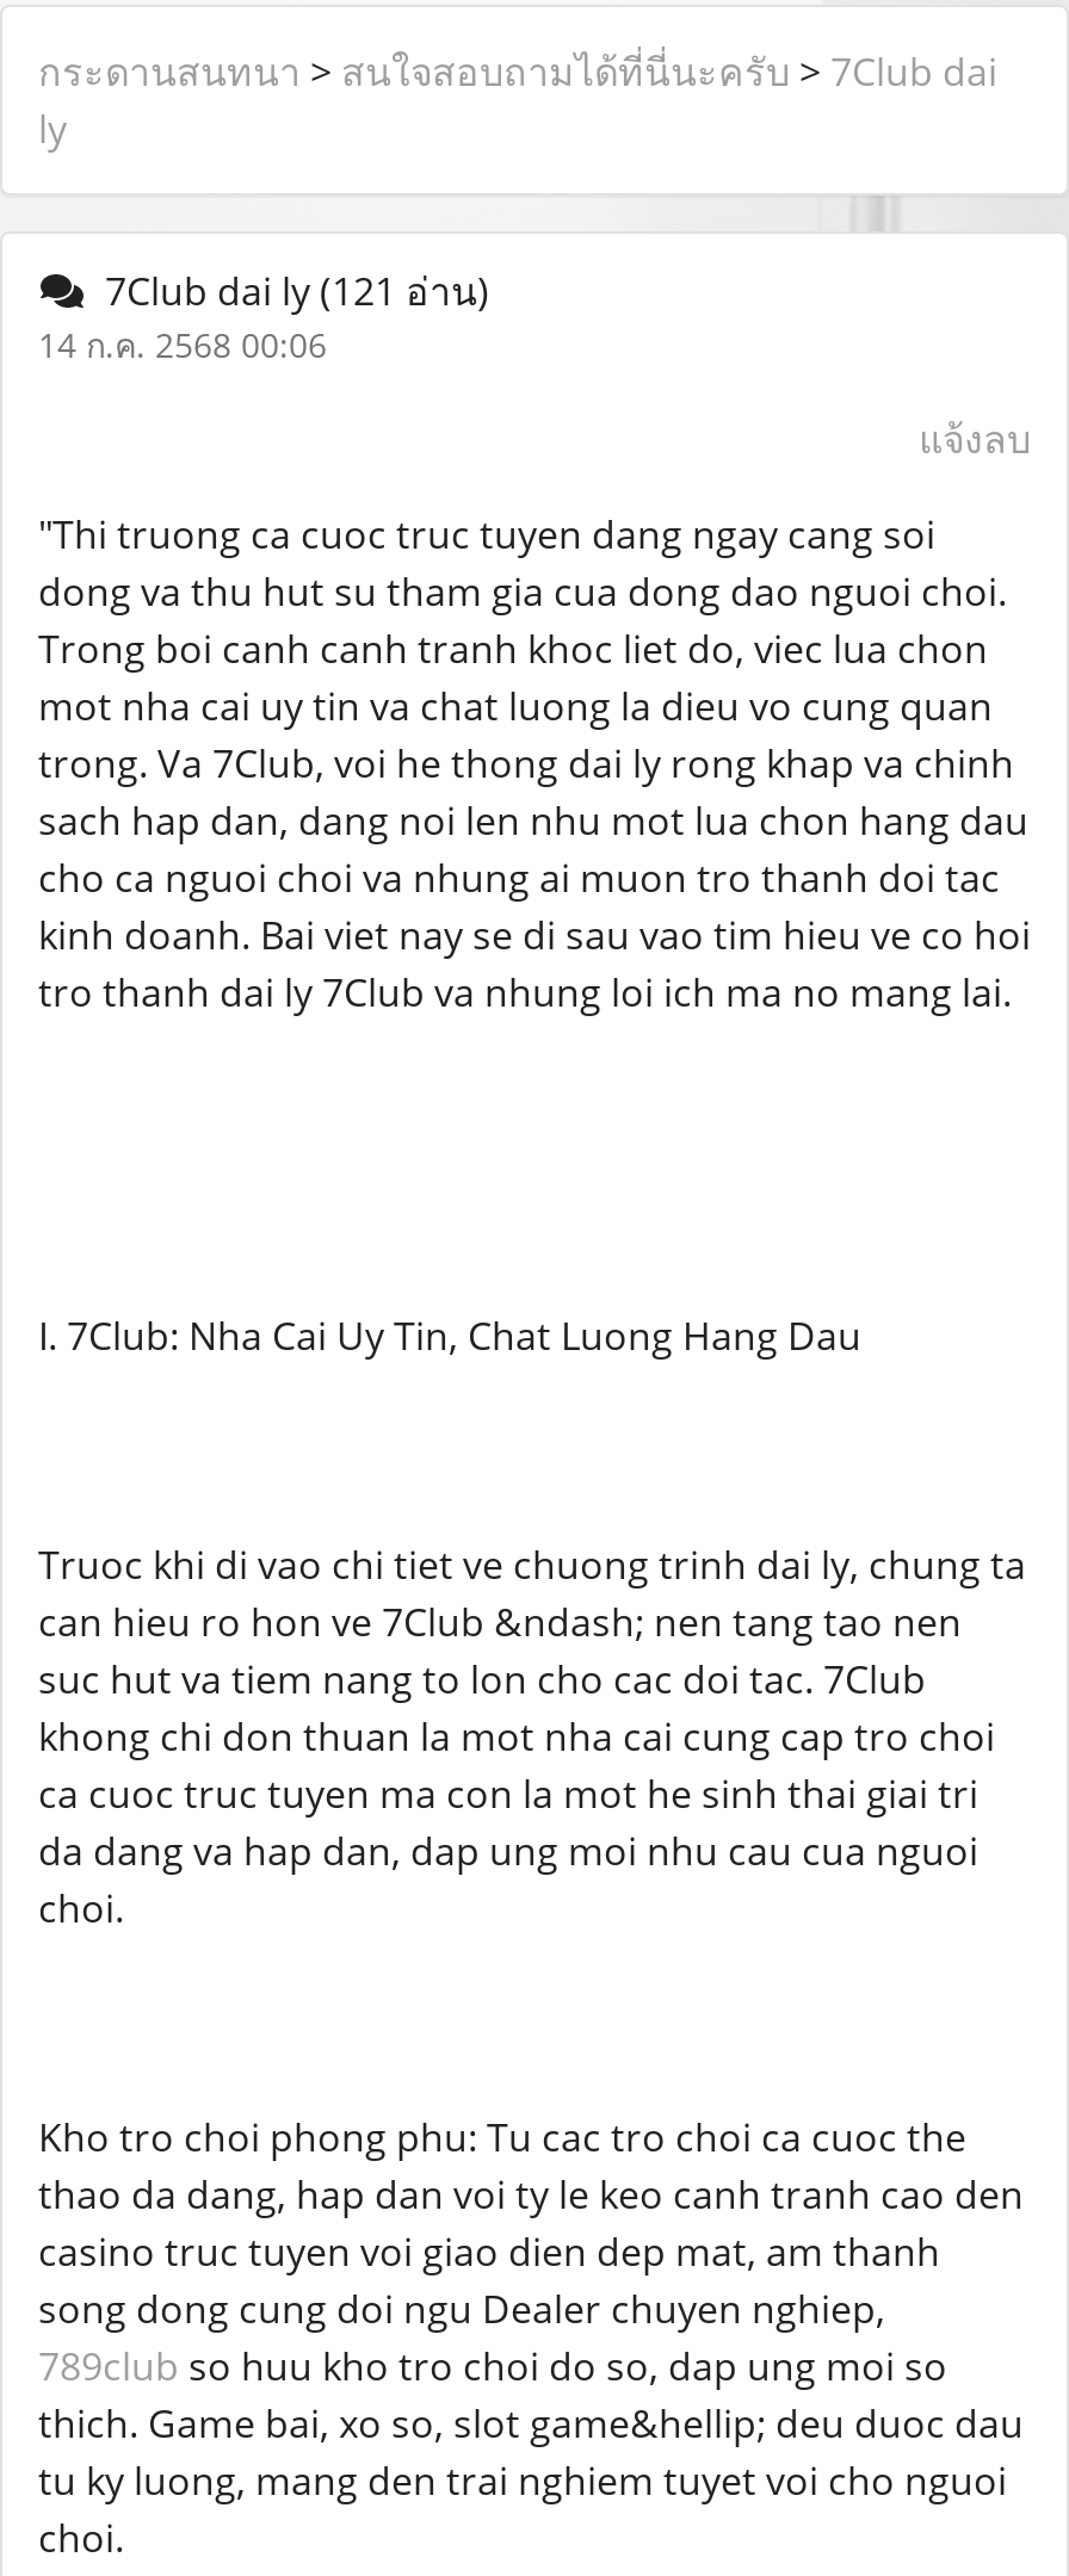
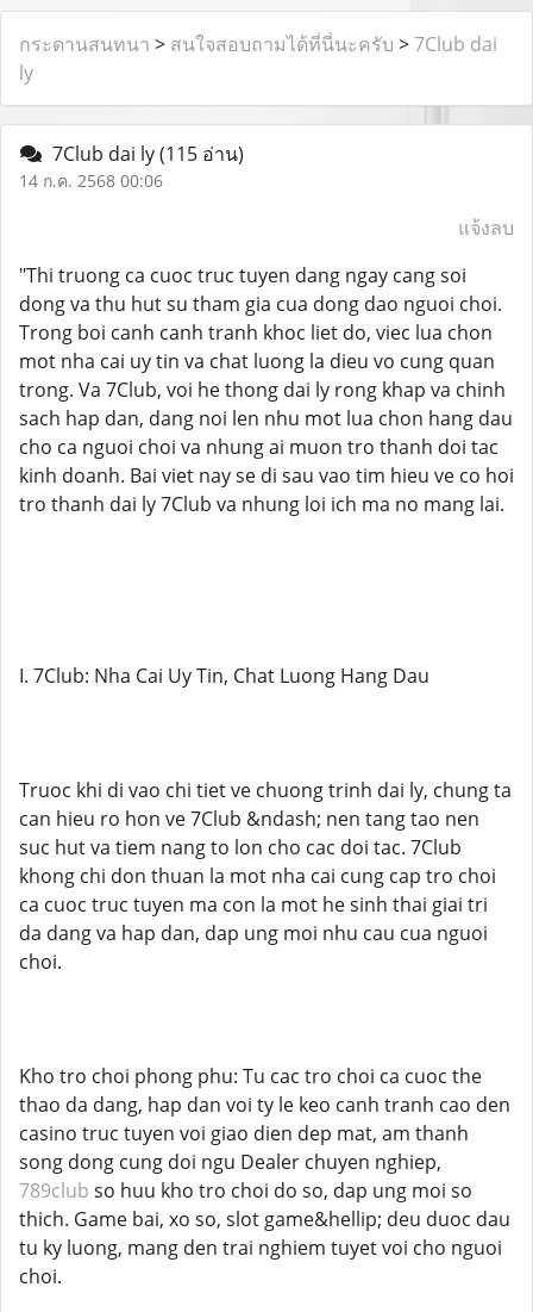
- 7Club dai ly (121 อ่าน)
+ 7Club dai ly (115 อ่าน)
